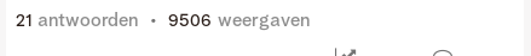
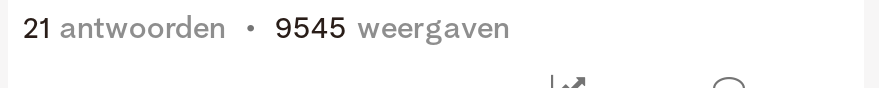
- 21 antwoorden 9506 weergaven
+ 21 antwoorden 9545 weergaven
